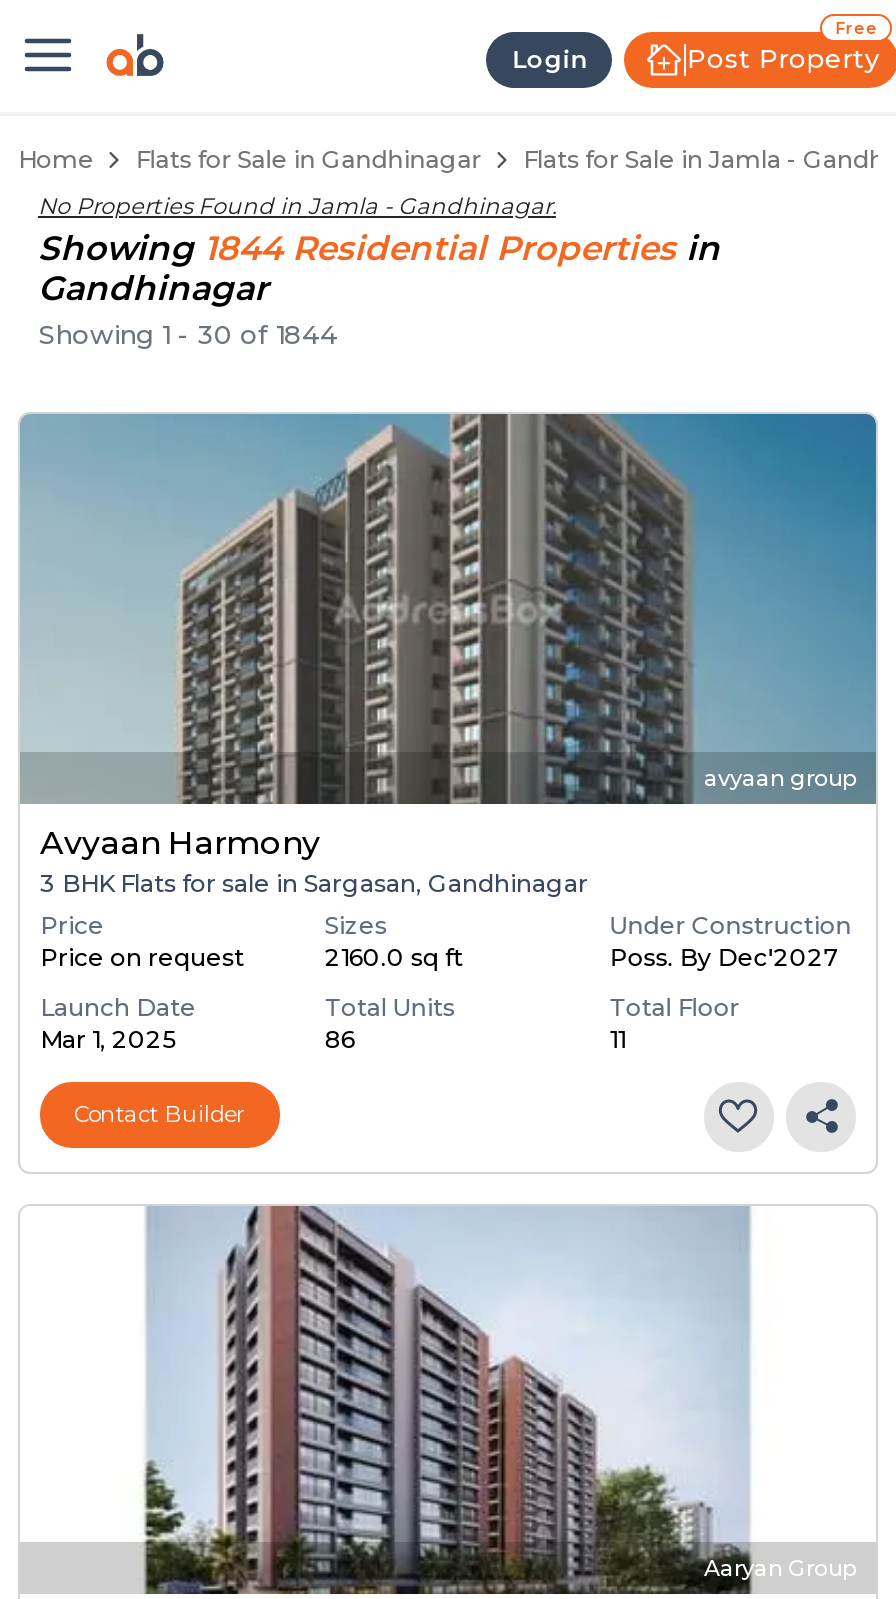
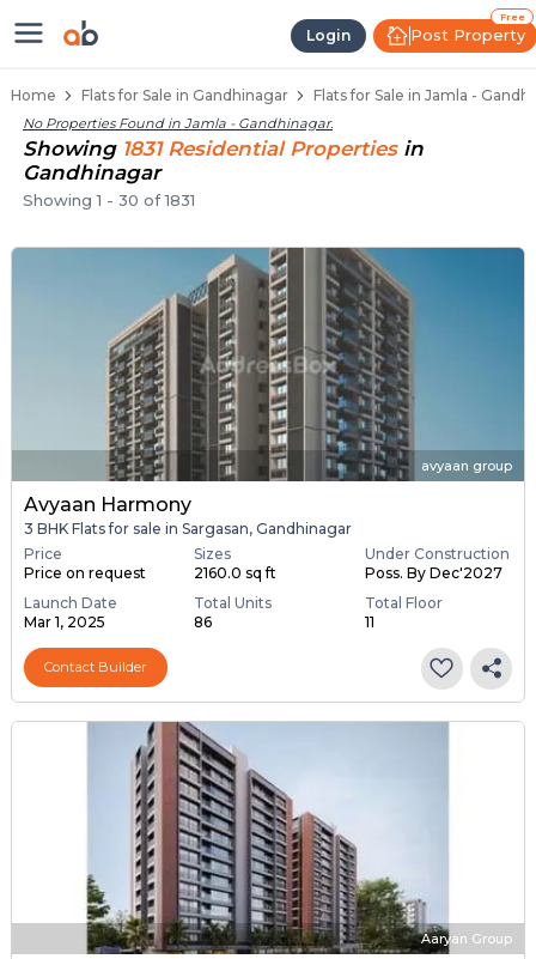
- Showing 1844 Residential Properties in
+ Showing 1831 Residential Properties in

- Showing 1 - 30 of 1844
+ Showing 1 - 30 of 1831
